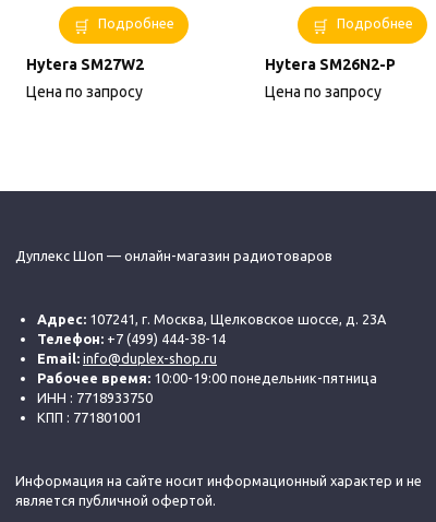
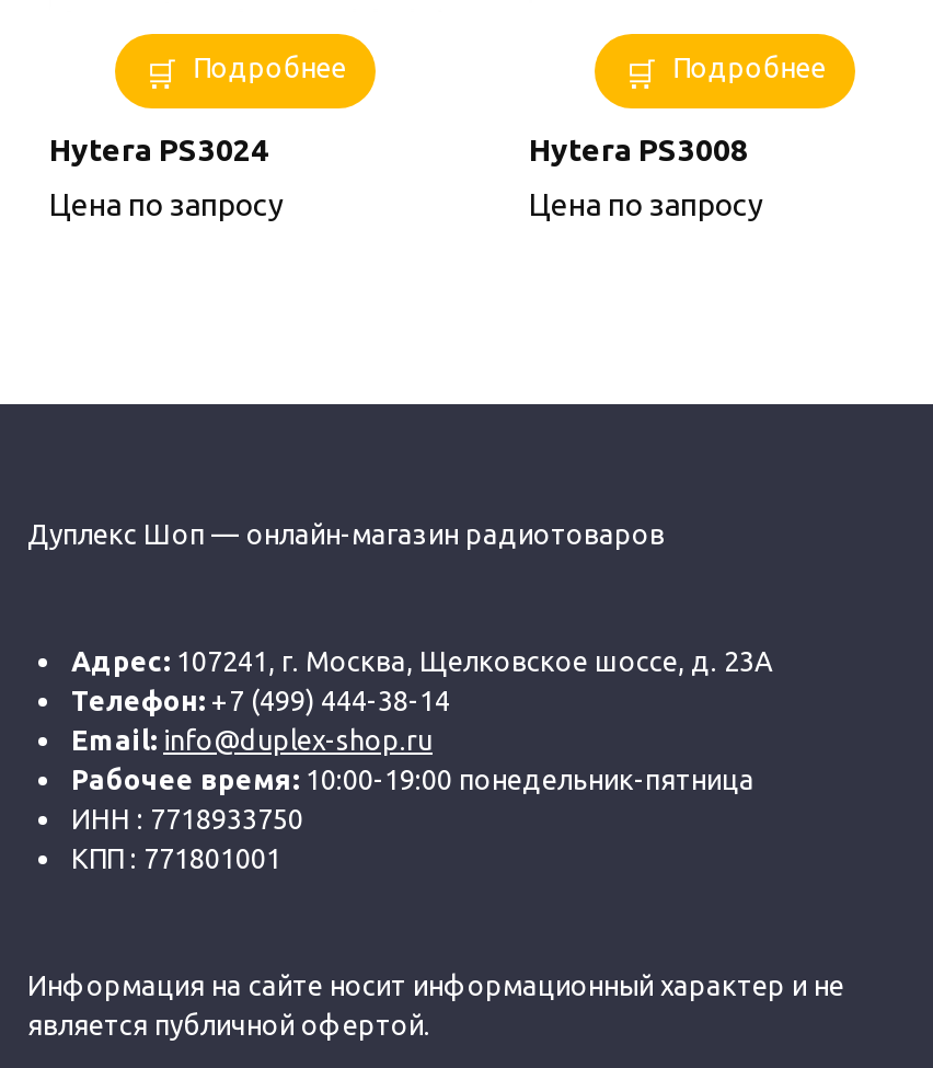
- Hytera SM27W2
+ Hytera PS3024

- Hytera SM26N2-P
+ Hytera PS3008
